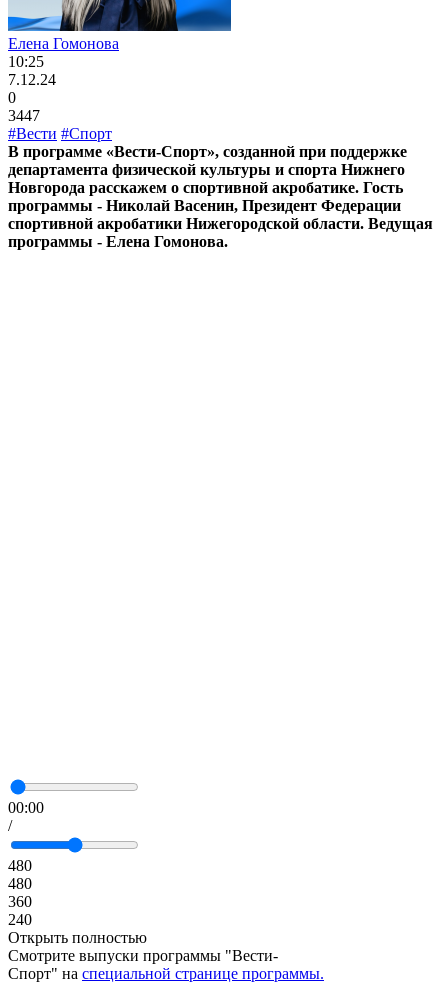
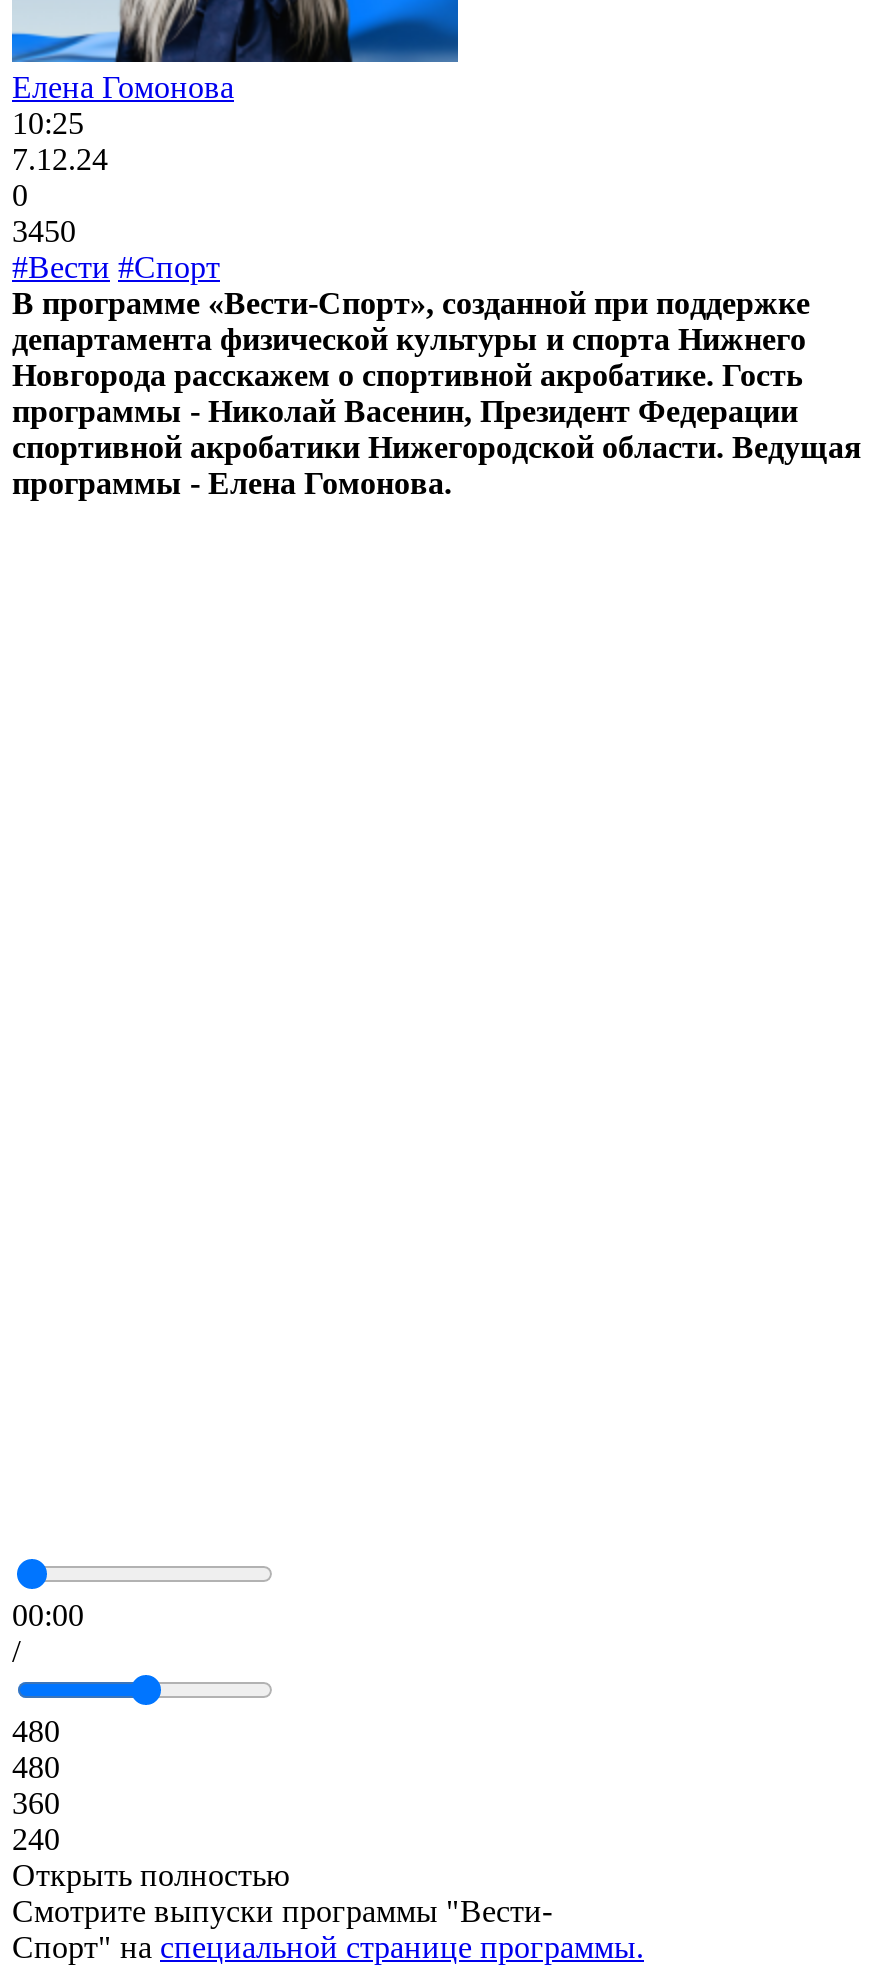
- 3447
+ 3450
